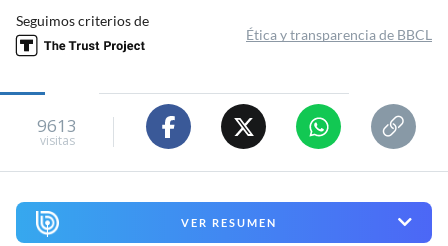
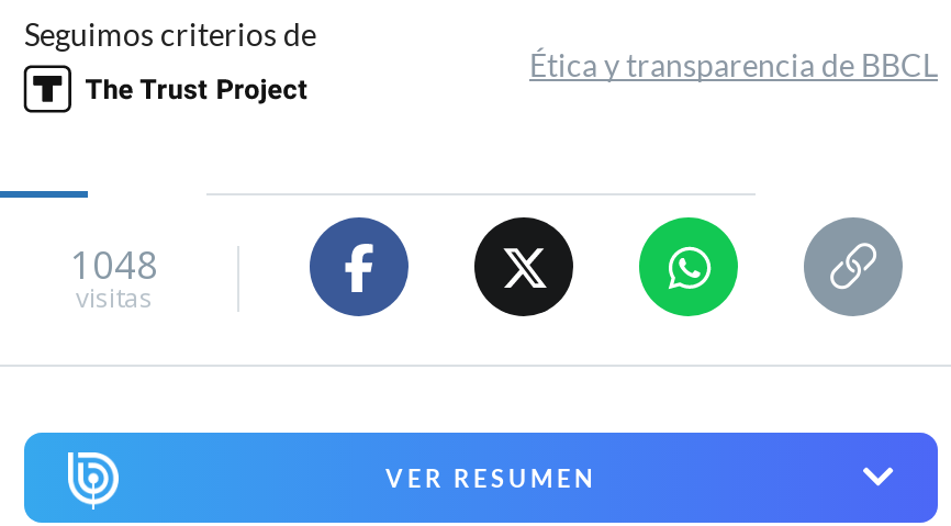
- 9613
+ 1048
